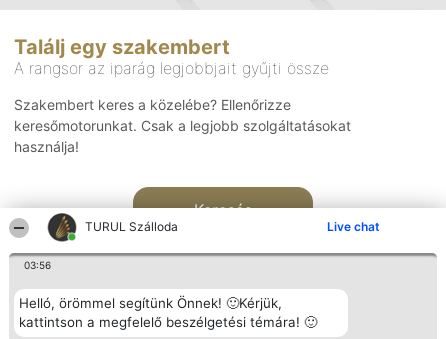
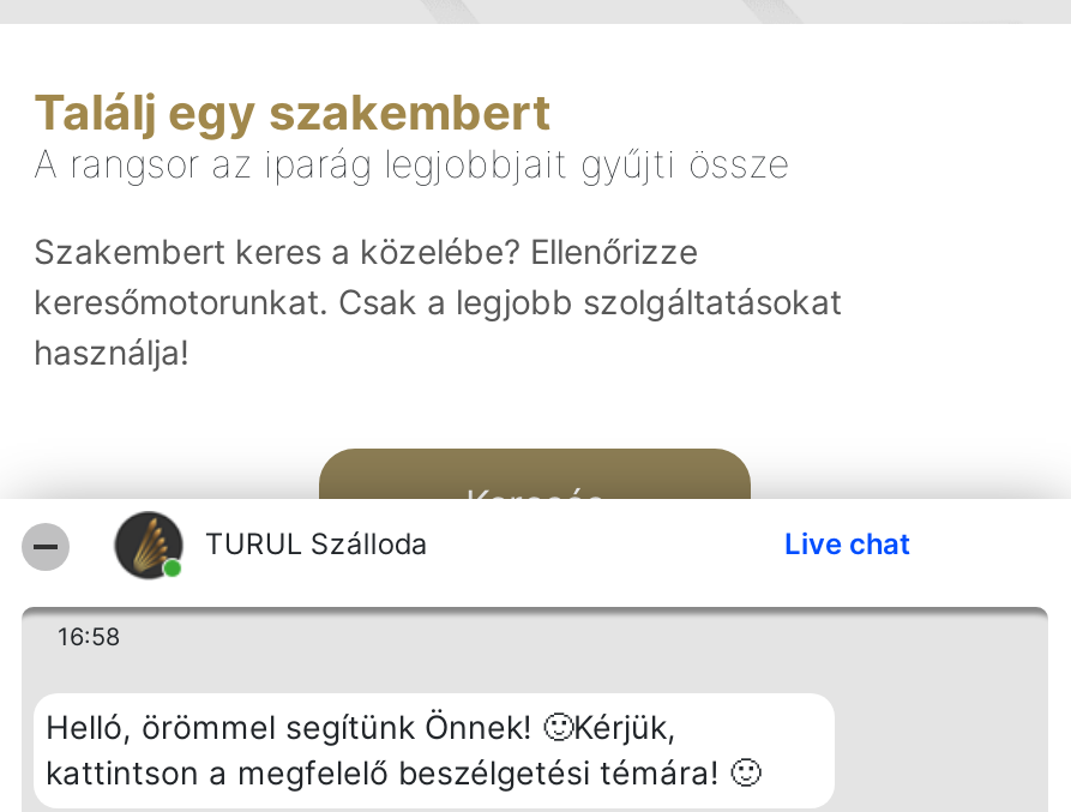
- 03:56
+ 16:58
